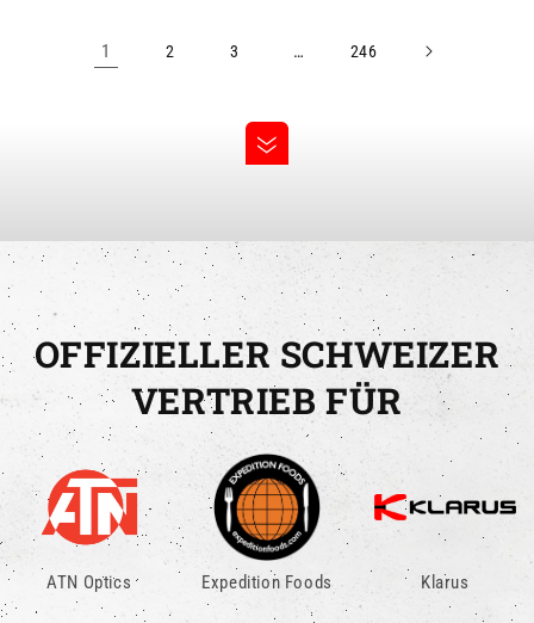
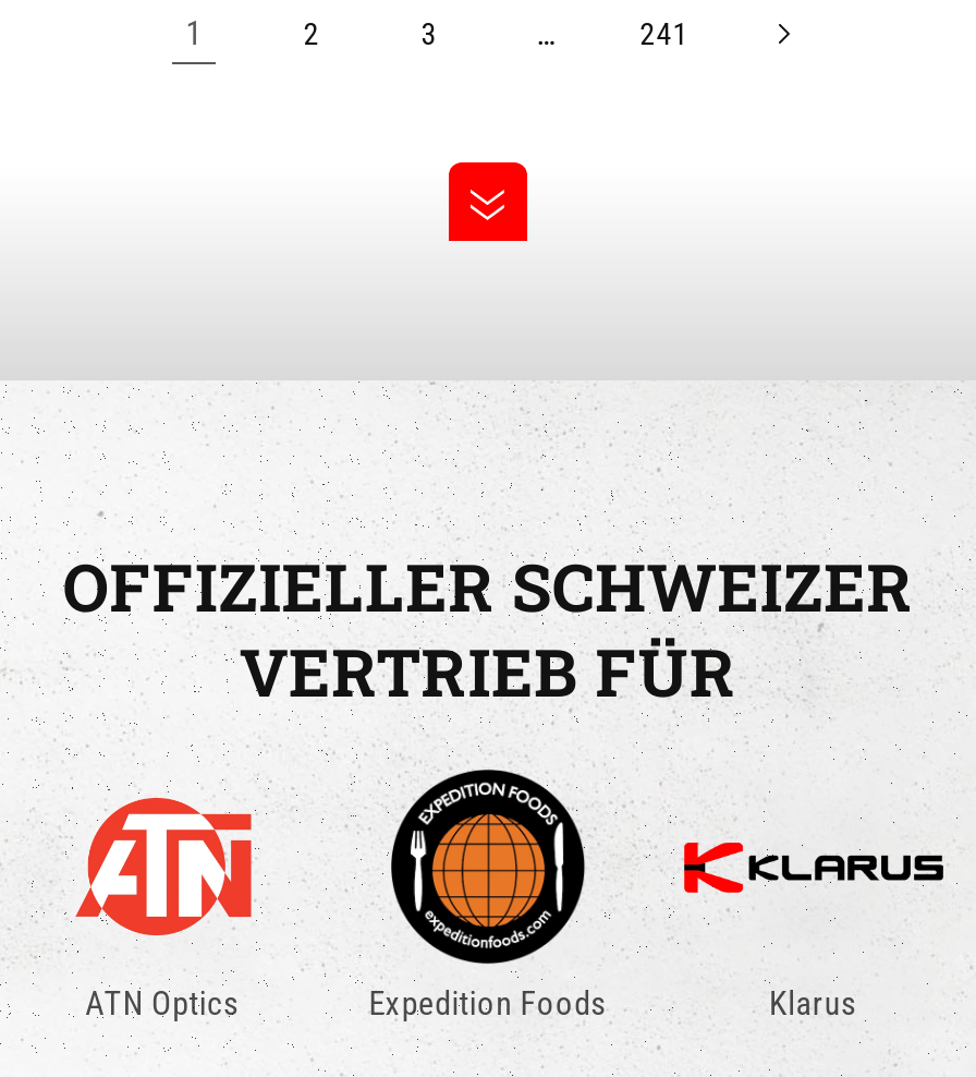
- 246
+ 241
